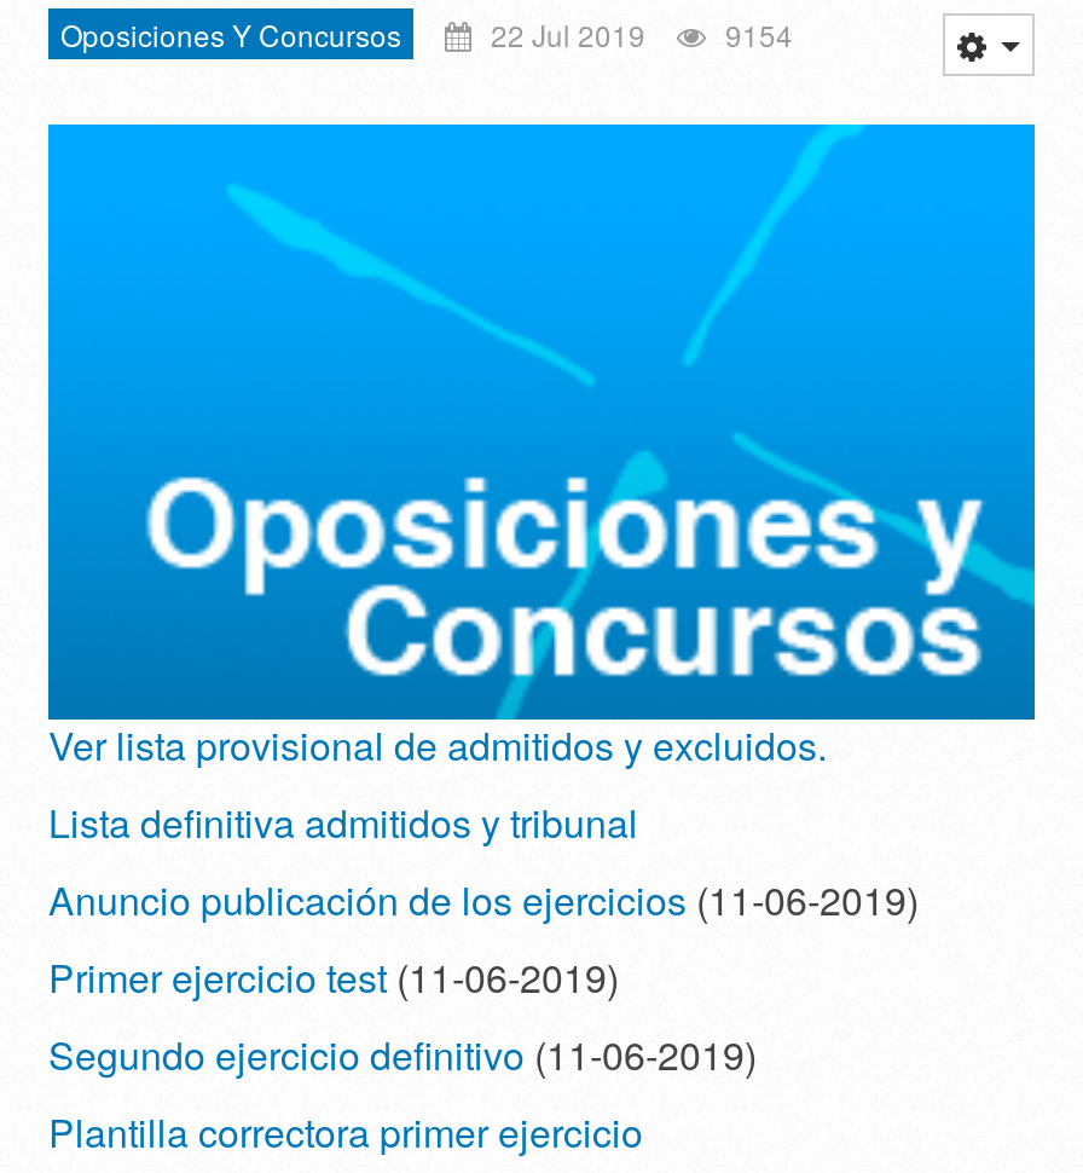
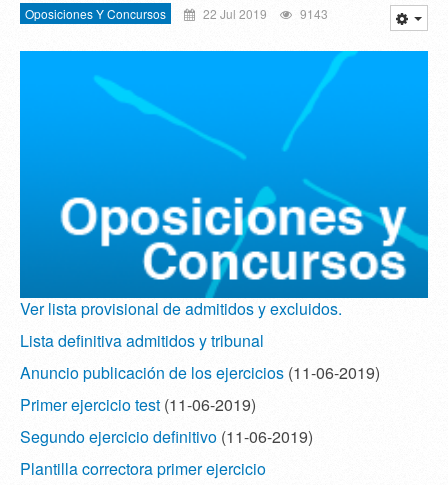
- Oposiciones Y Concursos 22 Jul 2019 9154
+ Oposiciones Y Concursos 22 Jul 2019 9143
